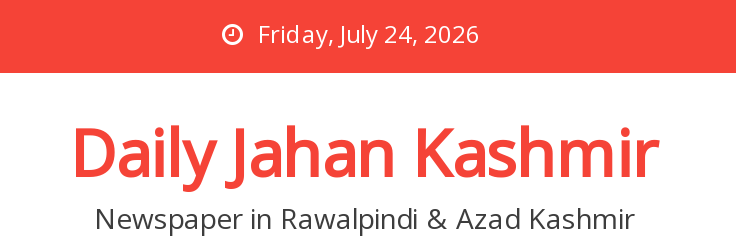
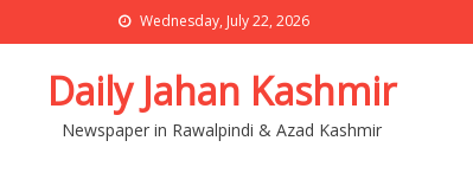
- Friday, July 24, 2026
+ Wednesday, July 22, 2026
